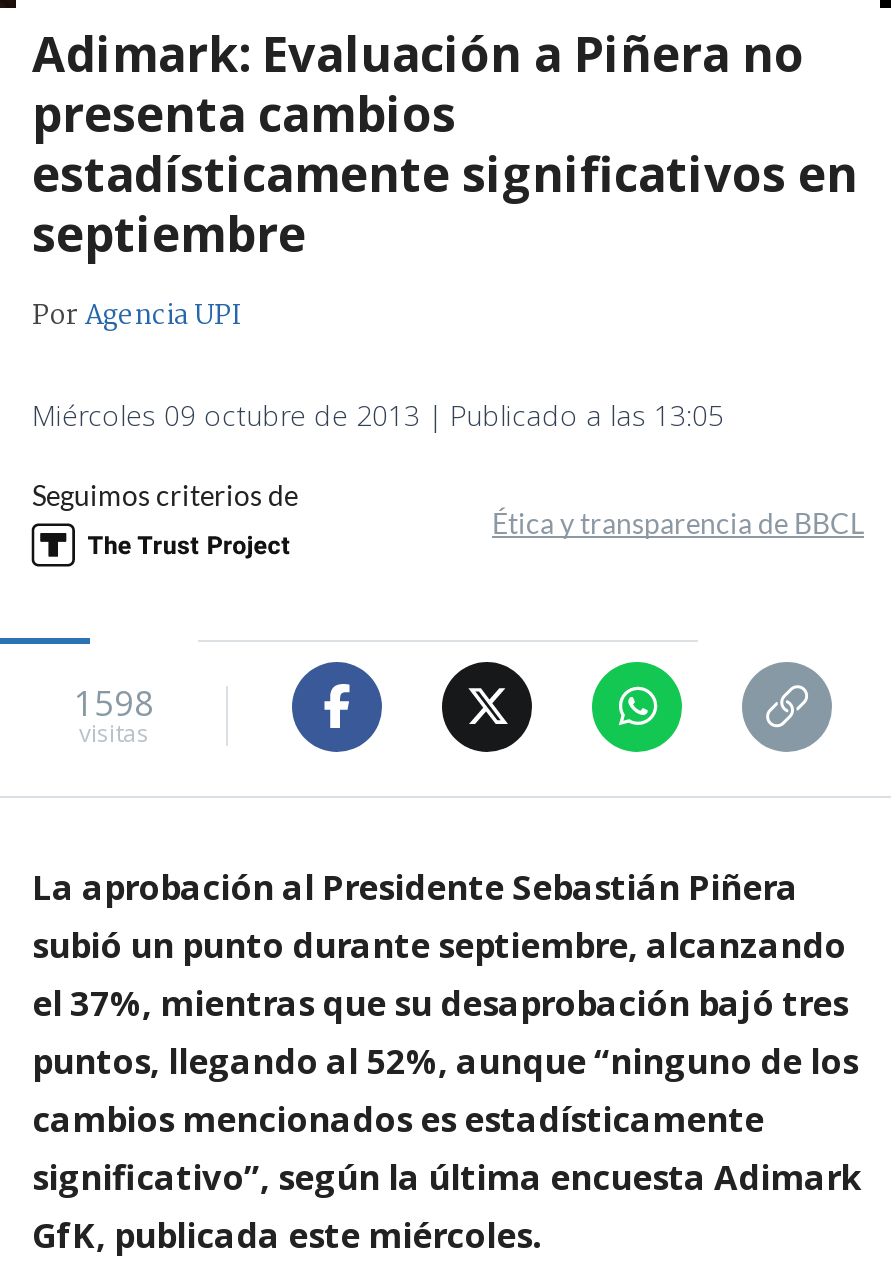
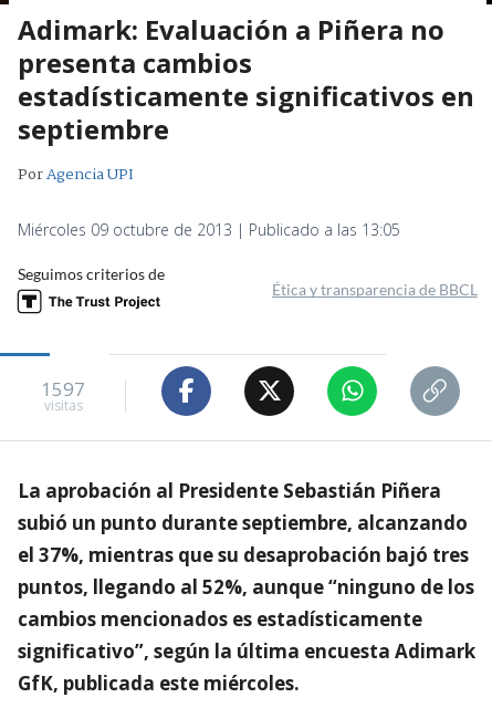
- 1598
+ 1597
